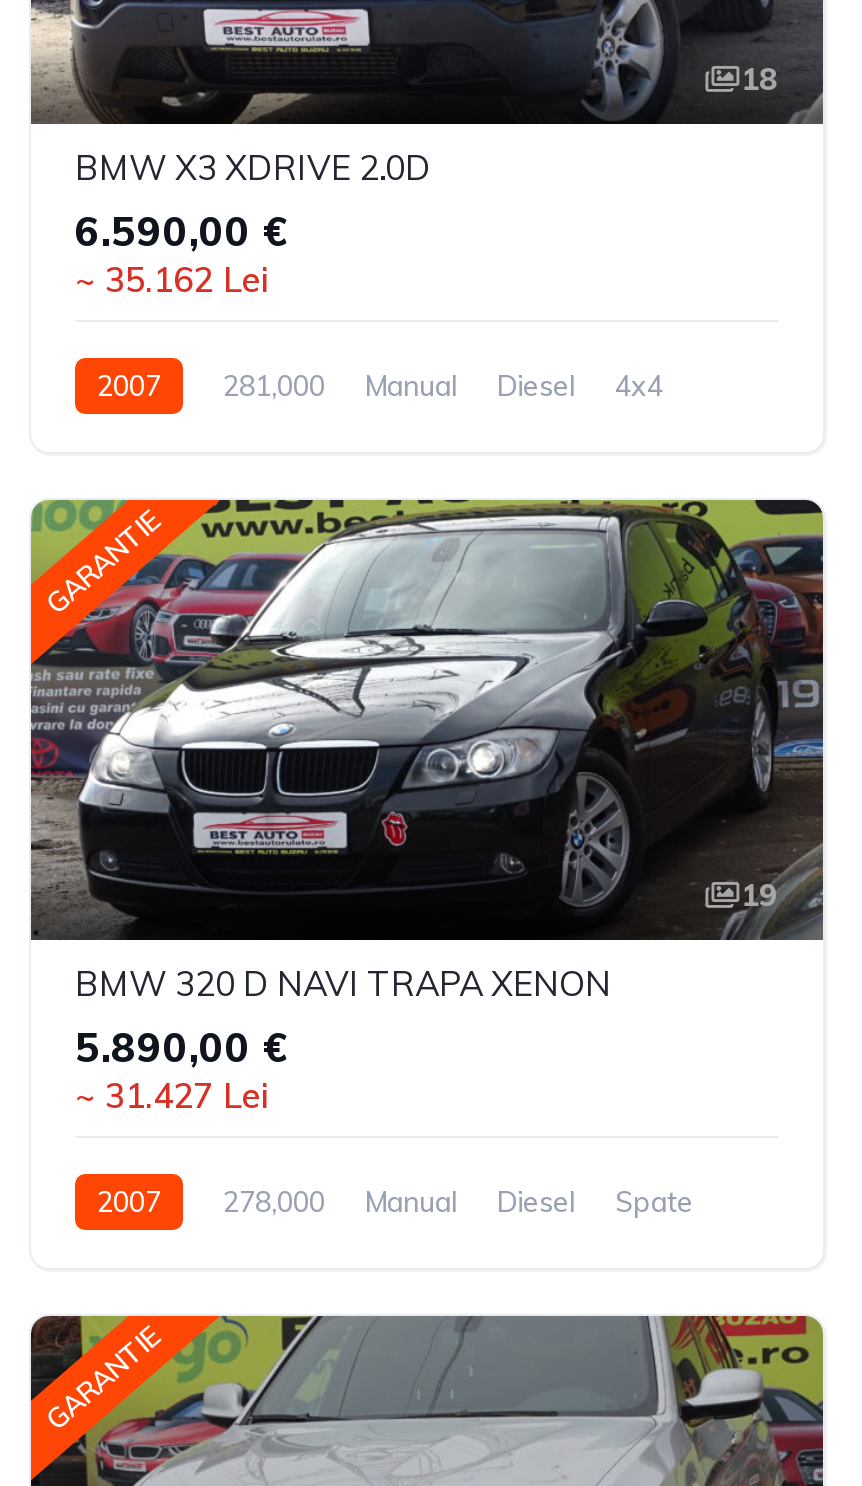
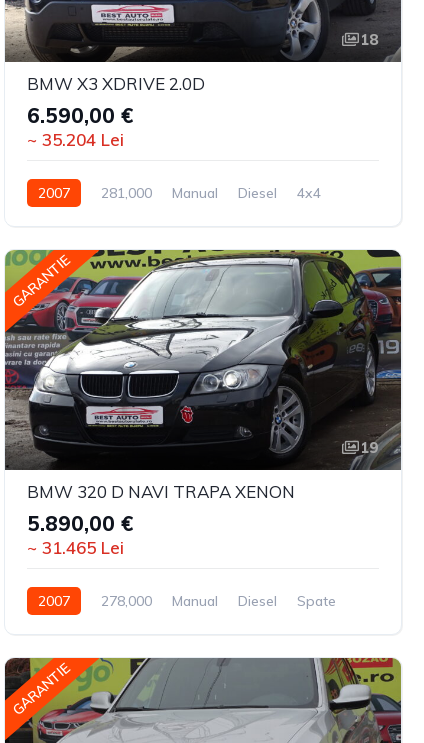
- ~ 35.162 Lei
+ ~ 35.204 Lei

- ~ 31.427 Lei
+ ~ 31.465 Lei
